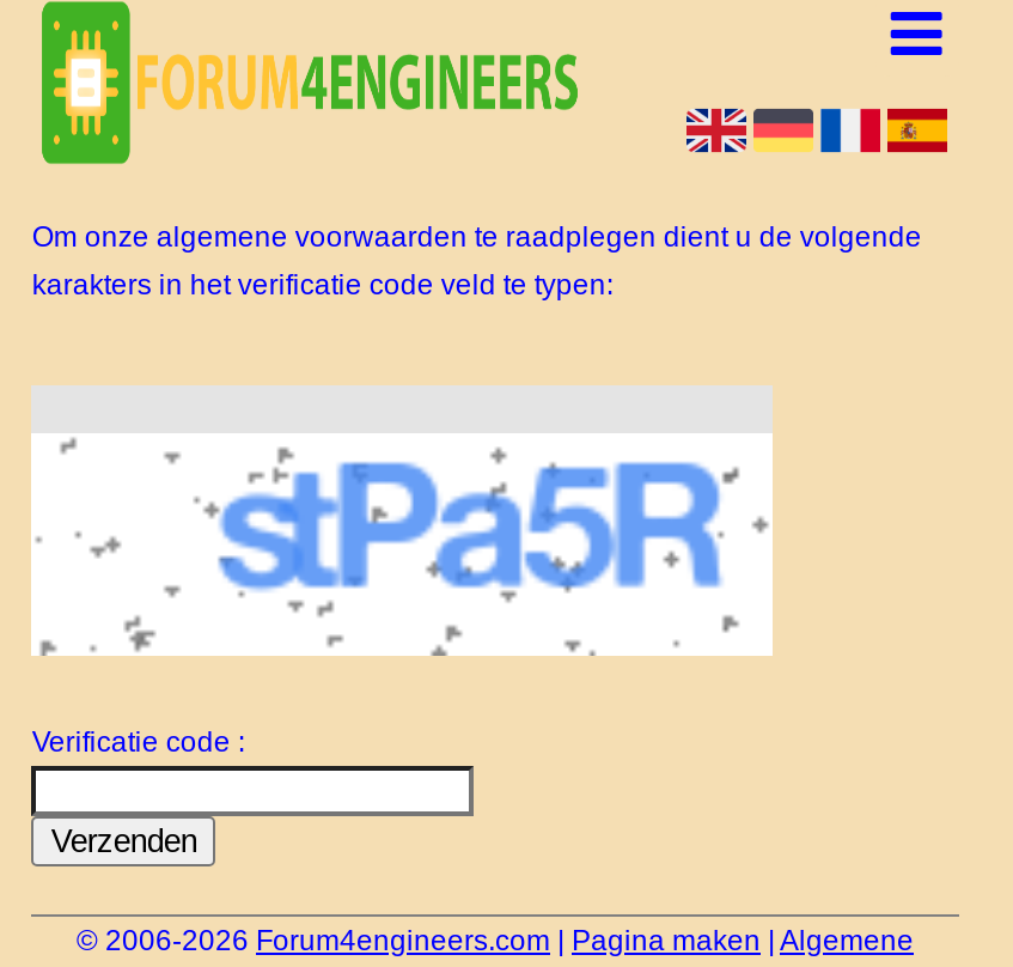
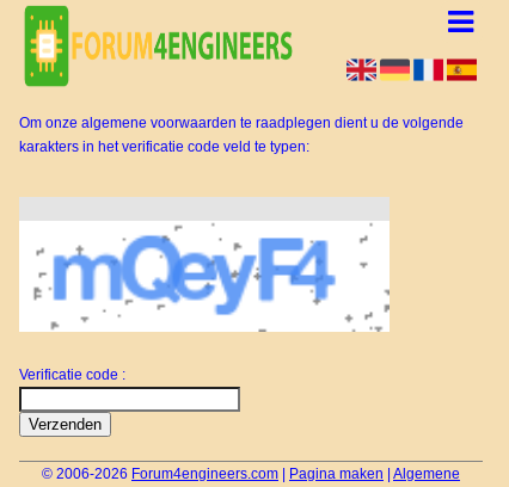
- [image]
+ [image]
